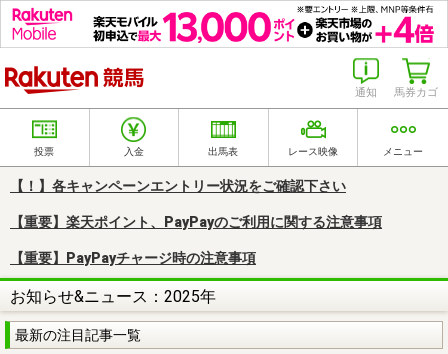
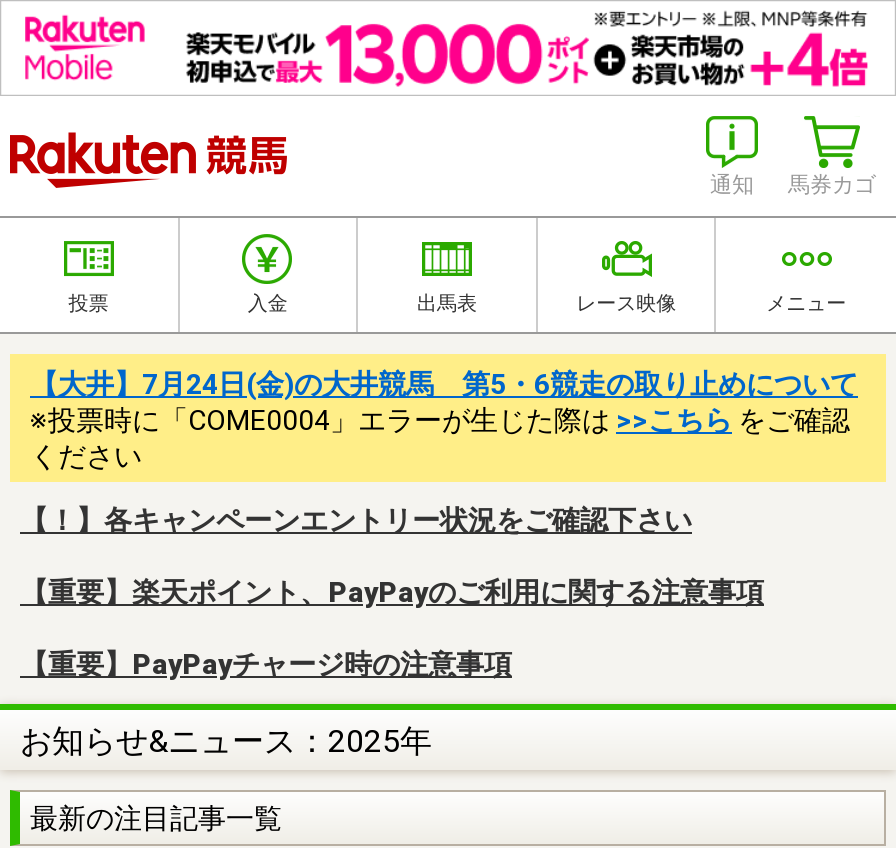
+ 【大井】7月24日(金)の大井競馬 第5・6競走の取り止めについて
+ ※投票時に「COME0004」エラーが生じた際は>>こちらをご確認
+ ください
